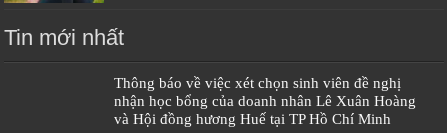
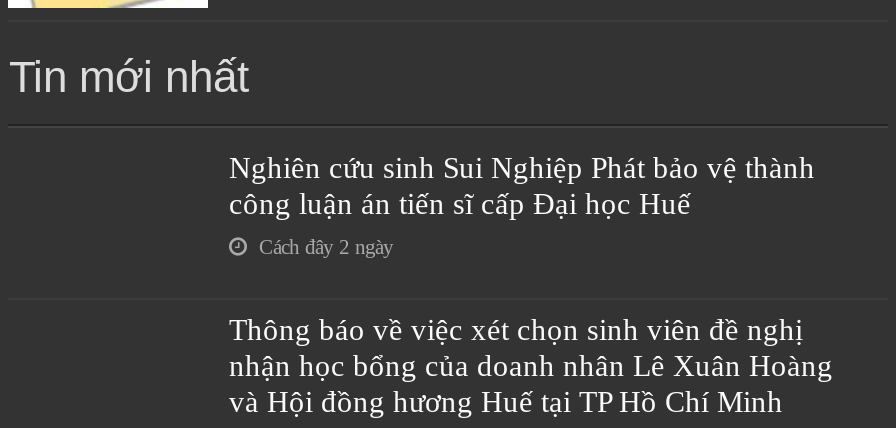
+ Nghiên cứu sinh Sui Nghiệp Phát bảo vệ thành
+ công luận án tiến sĩ cấp Đại học Huế
+ Cách đây 2 ngày
